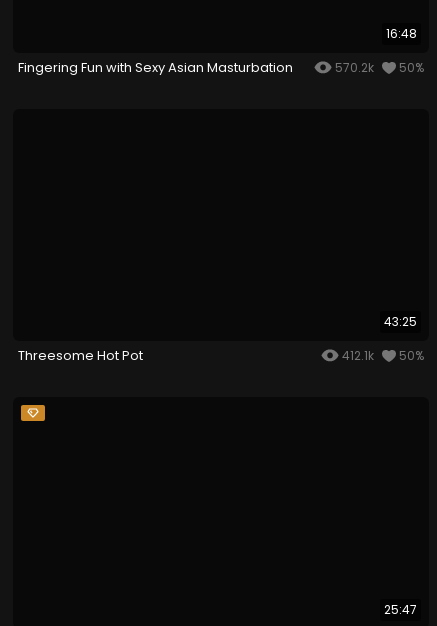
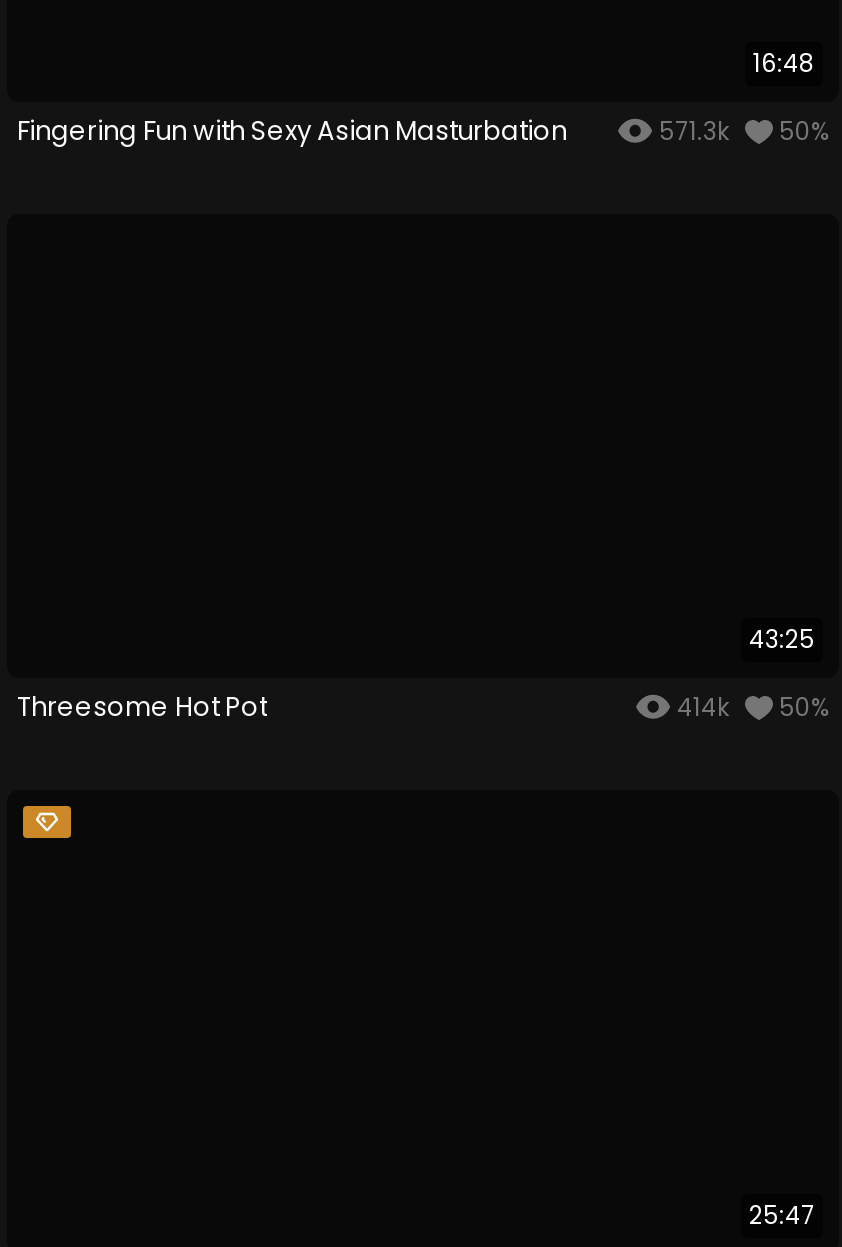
- 570.2k 50%
+ 571.3k 50%

- 412.1k 50%
+ 414k 50%
